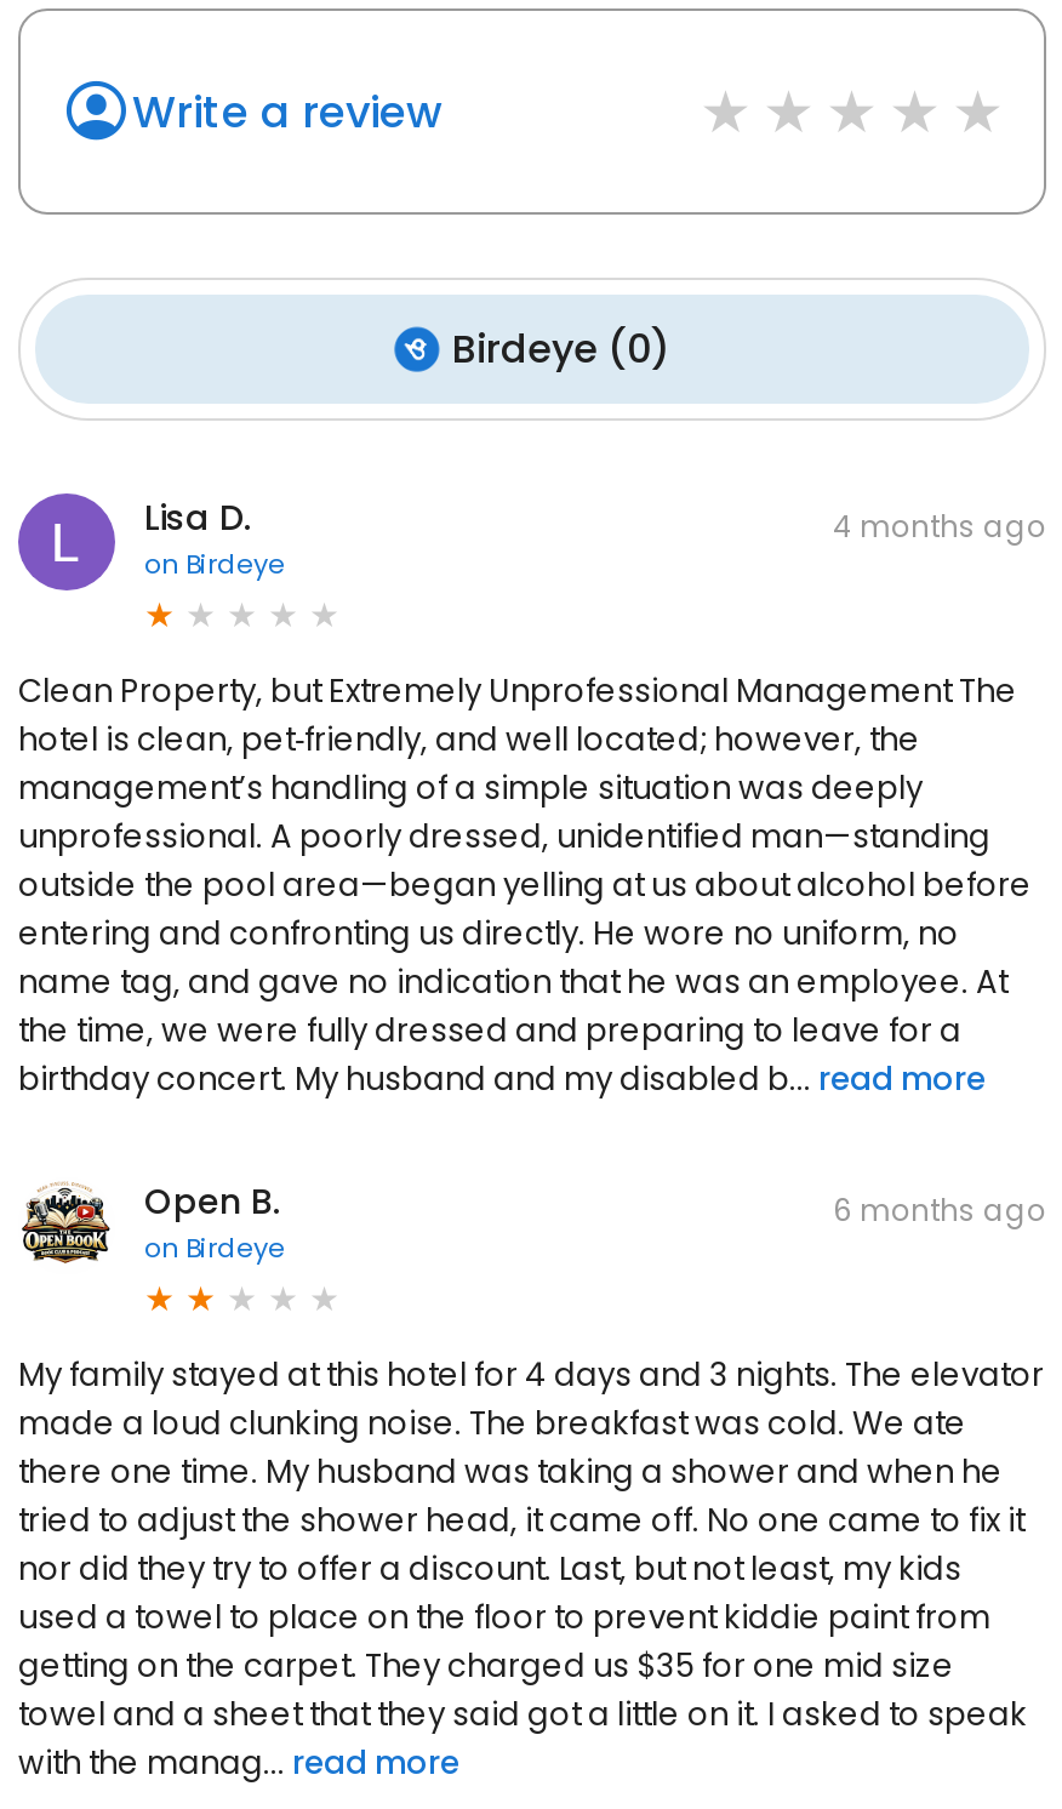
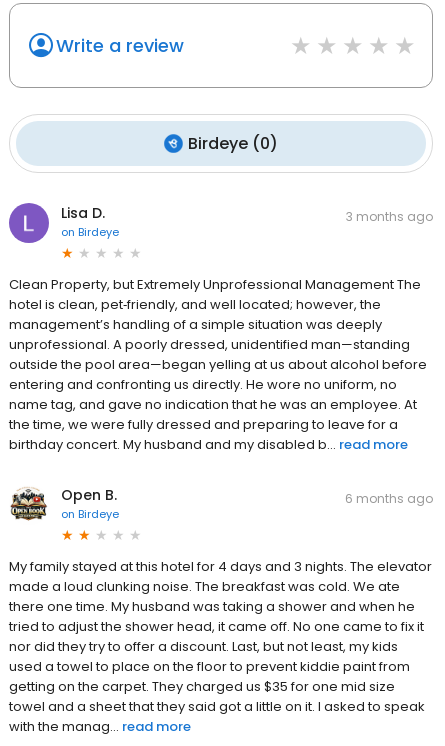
- 4 months ago
+ 3 months ago
